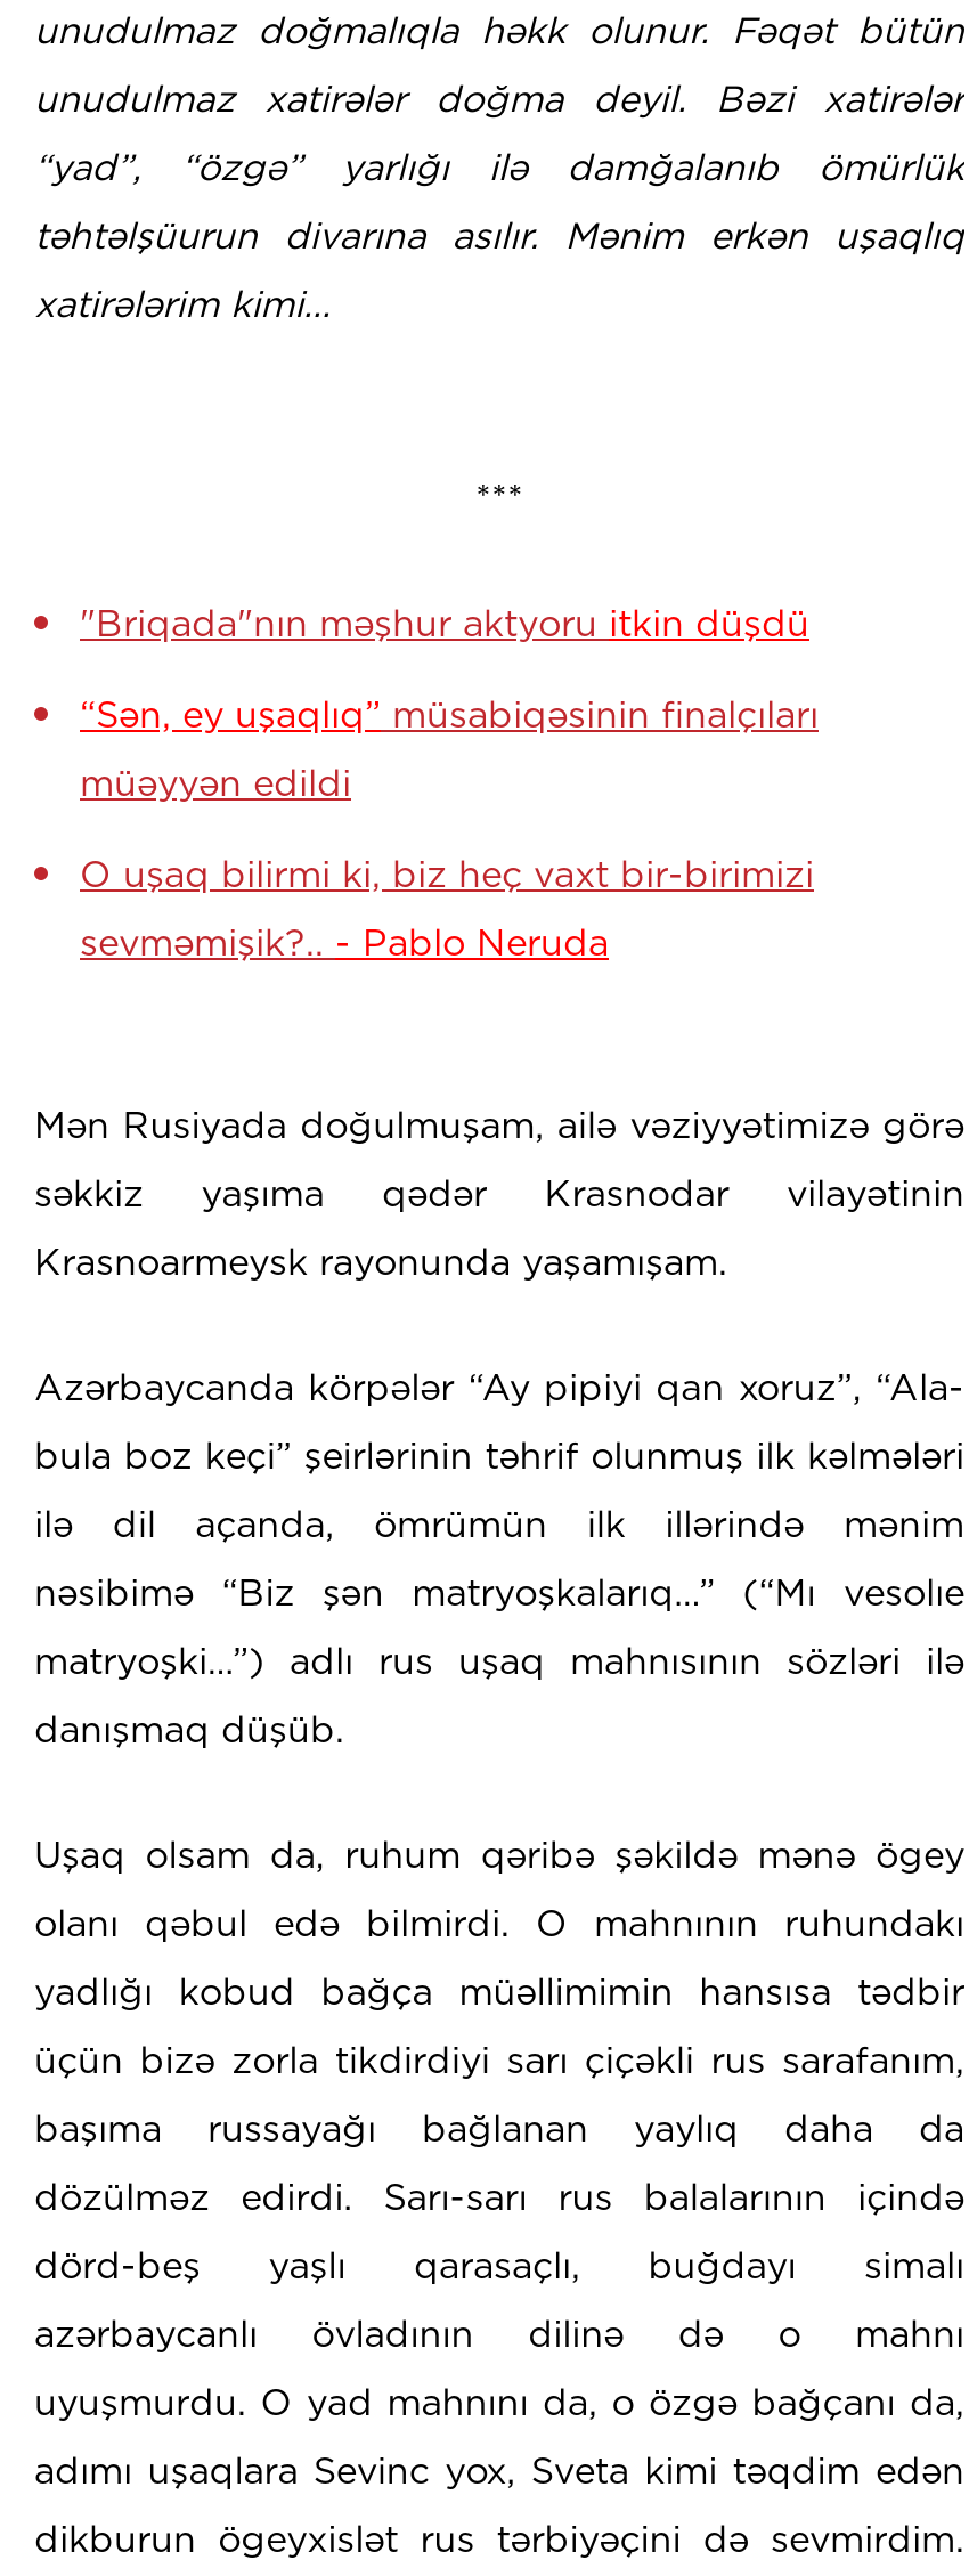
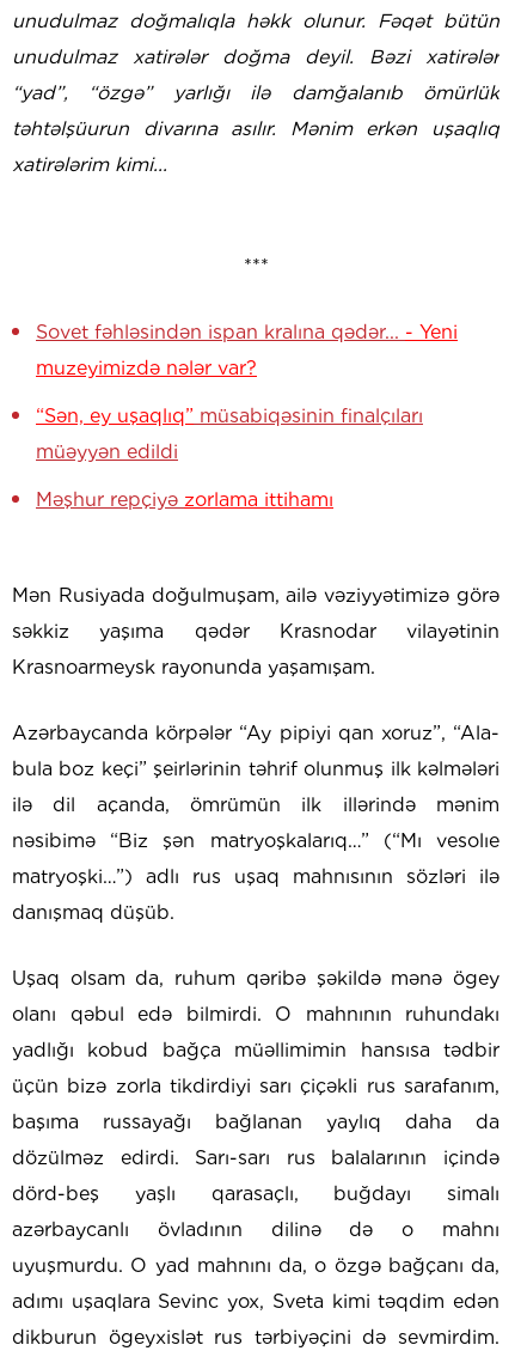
- "Briqada"nın məşhur aktyoru itkin düşdü
+ Sovet fəhləsindən ispan kralına qədər... - Yeni
+ muzeyimizdə nələr var?

moved down: “Sən, ey uşaqlıq” müsabiqəsinin finalçıları | müəyyən edildi

- O uşaq bilirmi ki, biz heç vaxt bir-birimizi
- sevməmişik?.. - Pablo Neruda
+ Məşhur repçiyə zorlama ittihamı
